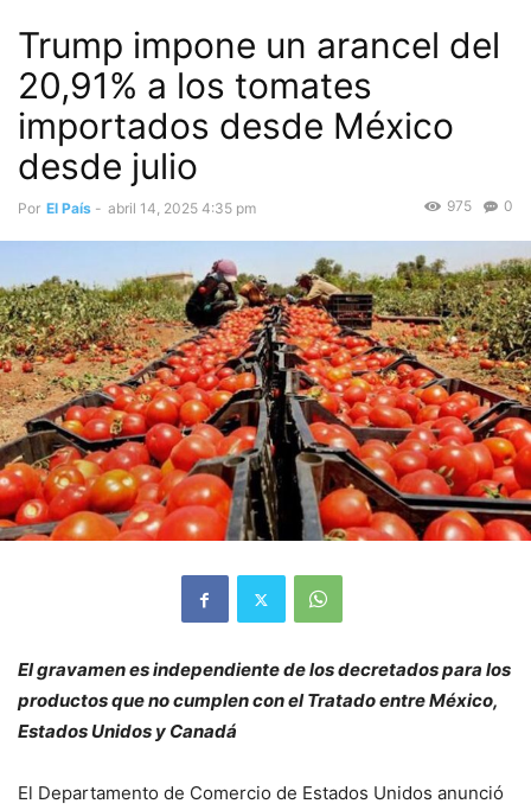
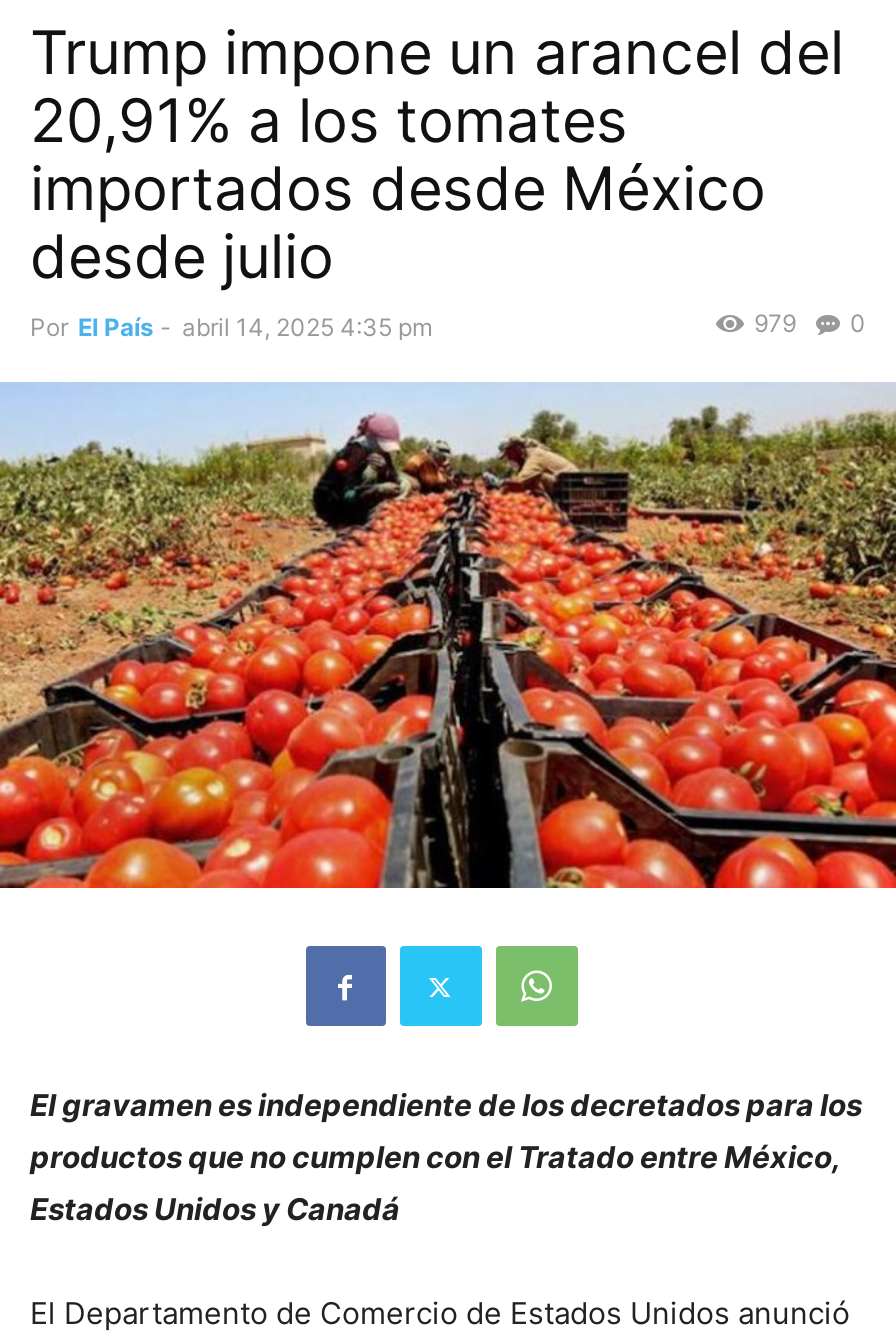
- 975 0
+ 979 0
